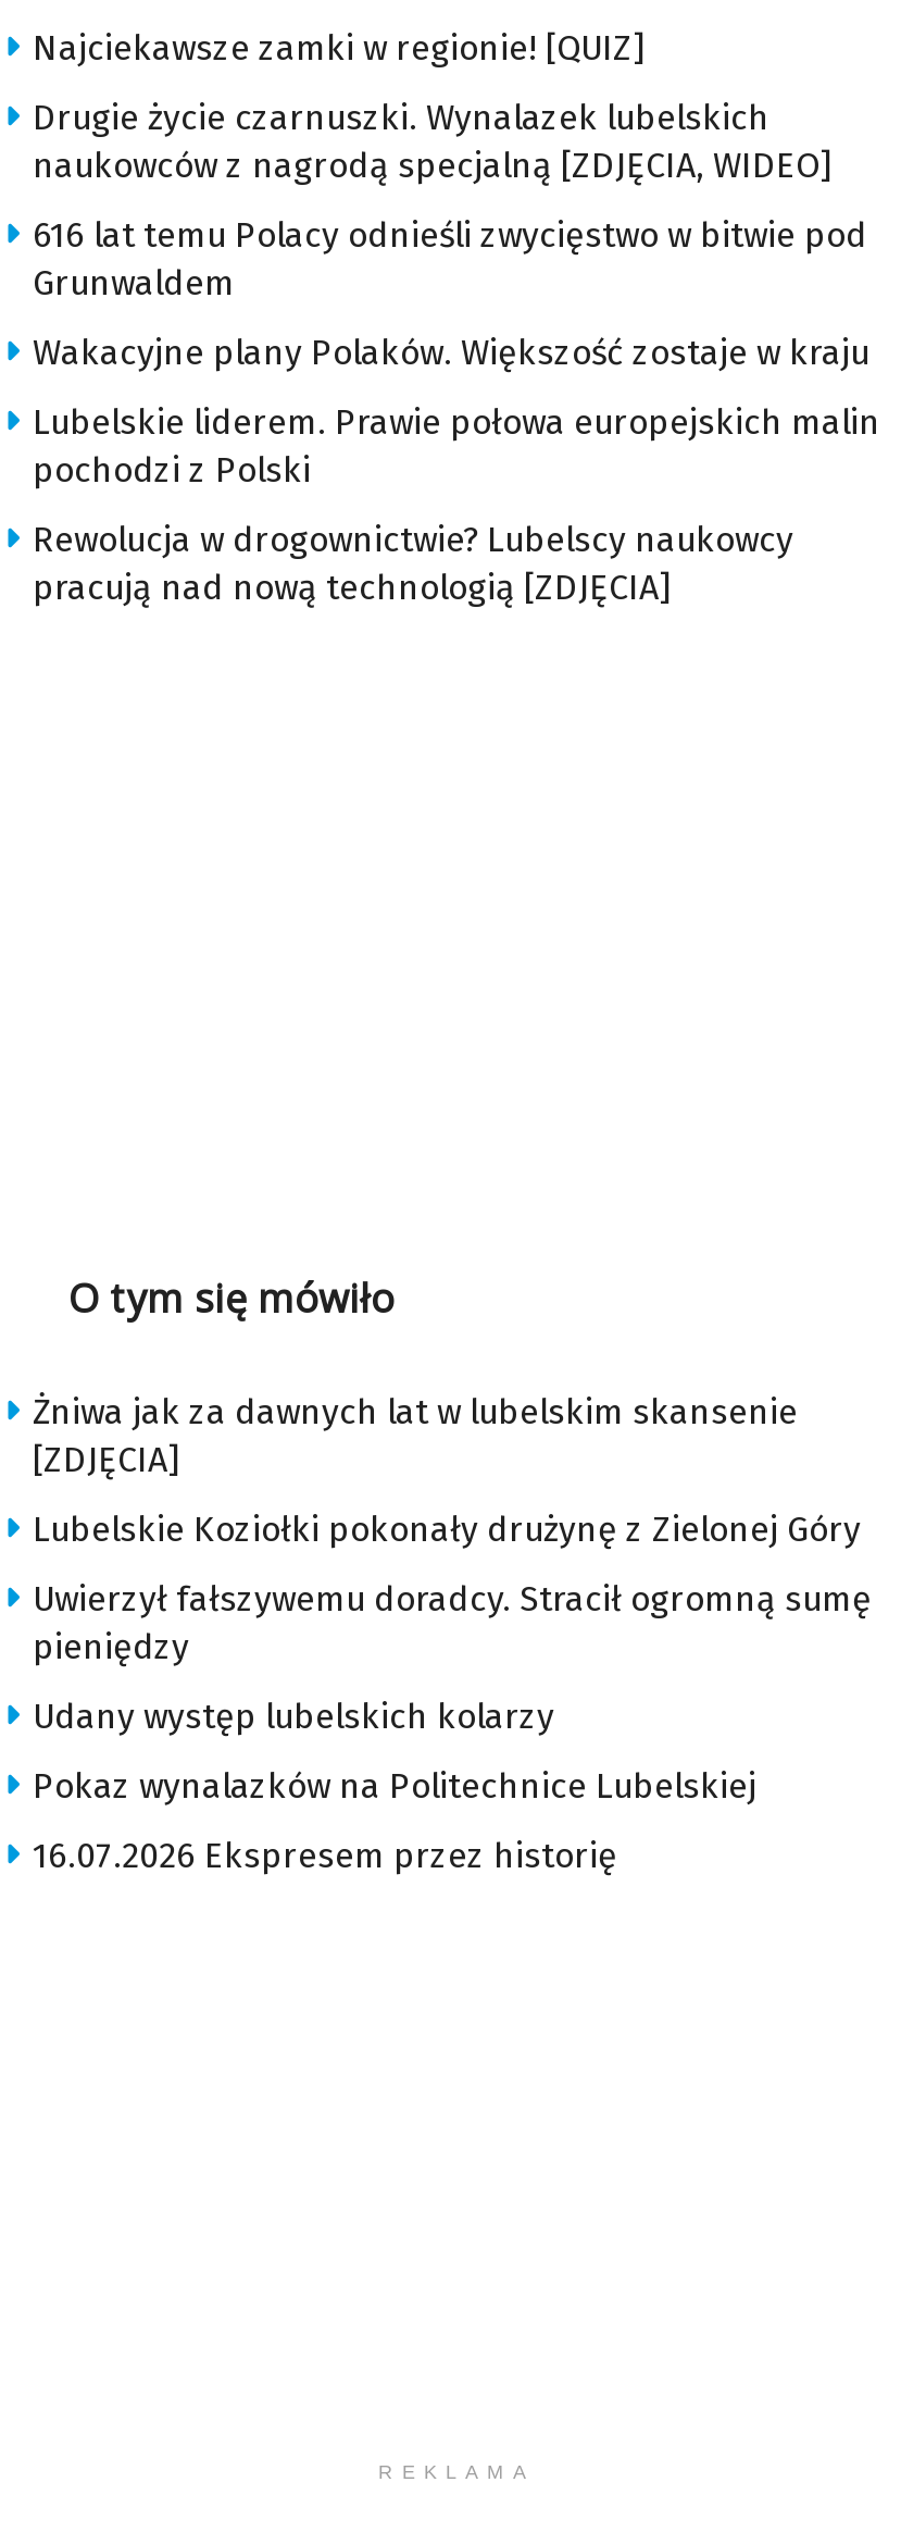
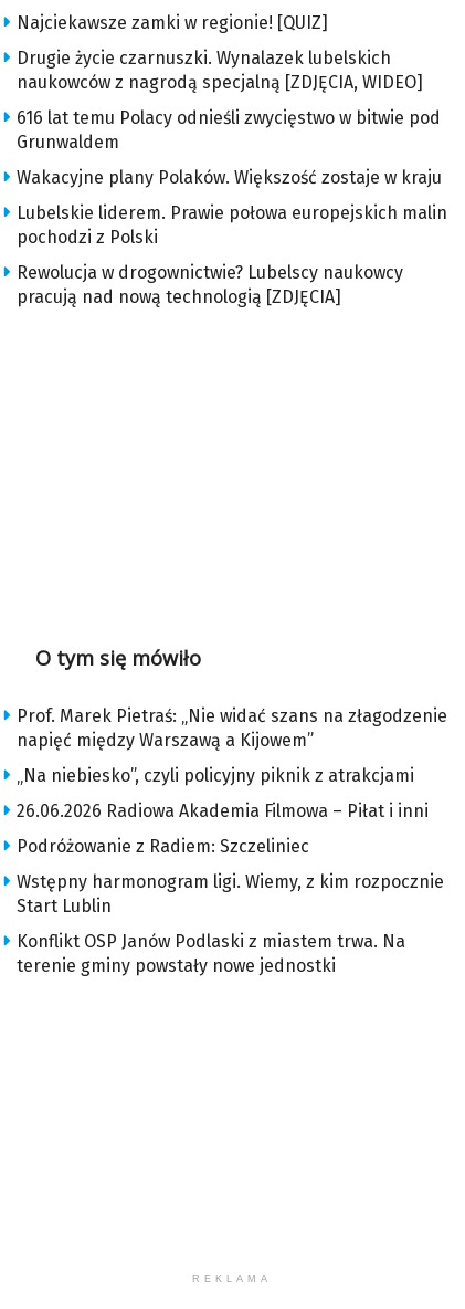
- Żniwa jak za dawnych lat w lubelskim skansenie
- [ZDJĘCIA]
+ Prof. Marek Pietraś: „Nie widać szans na złagodzenie
+ napięć między Warszawą a Kijowem”

- Lubelskie Koziołki pokonały drużynę z Zielonej Góry
+ „Na niebiesko”, czyli policyjny piknik z atrakcjami

- Uwierzył fałszywemu doradcy. Stracił ogromną sumę
- pieniędzy
+ 26.06.2026 Radiowa Akademia Filmowa – Piłat i inni

- Udany występ lubelskich kolarzy
+ Podróżowanie z Radiem: Szczeliniec

- Pokaz wynalazków na Politechnice Lubelskiej
+ Wstępny harmonogram ligi. Wiemy, z kim rozpocznie
+ Start Lublin

- 16.07.2026 Ekspresem przez historię
+ Konflikt OSP Janów Podlaski z miastem trwa. Na
+ terenie gminy powstały nowe jednostki
